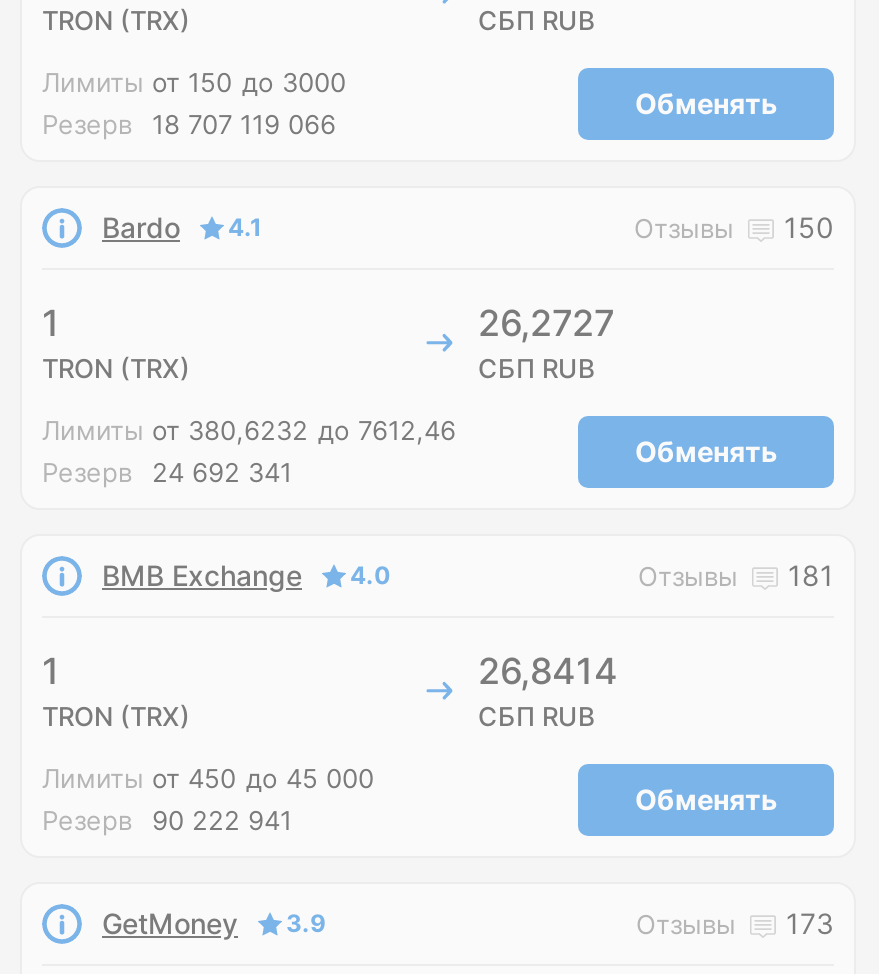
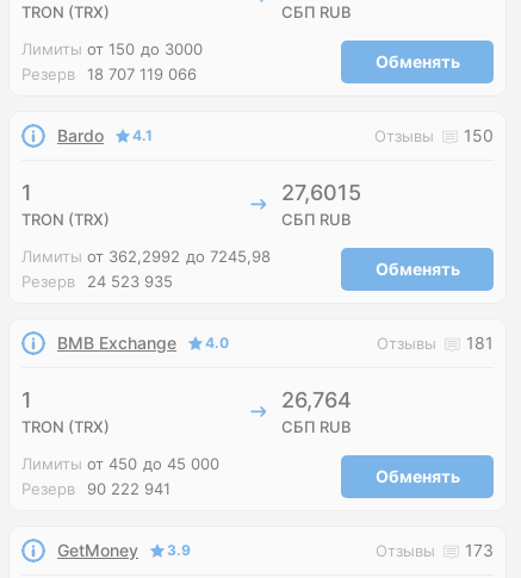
- 26,2727
+ 27,6015

- Лимиты от 380,6232 до 7612,46
+ Лимиты от 362,2992 до 7245,98

- Резерв 24 692 341
+ Резерв 24 523 935

- 26,8414
+ 26,764
